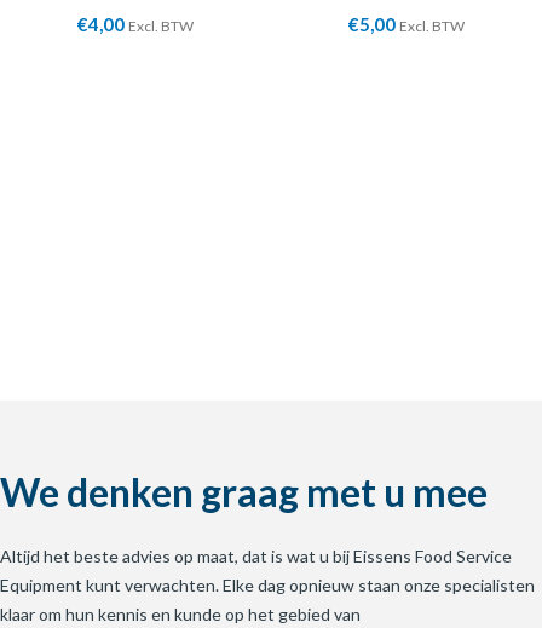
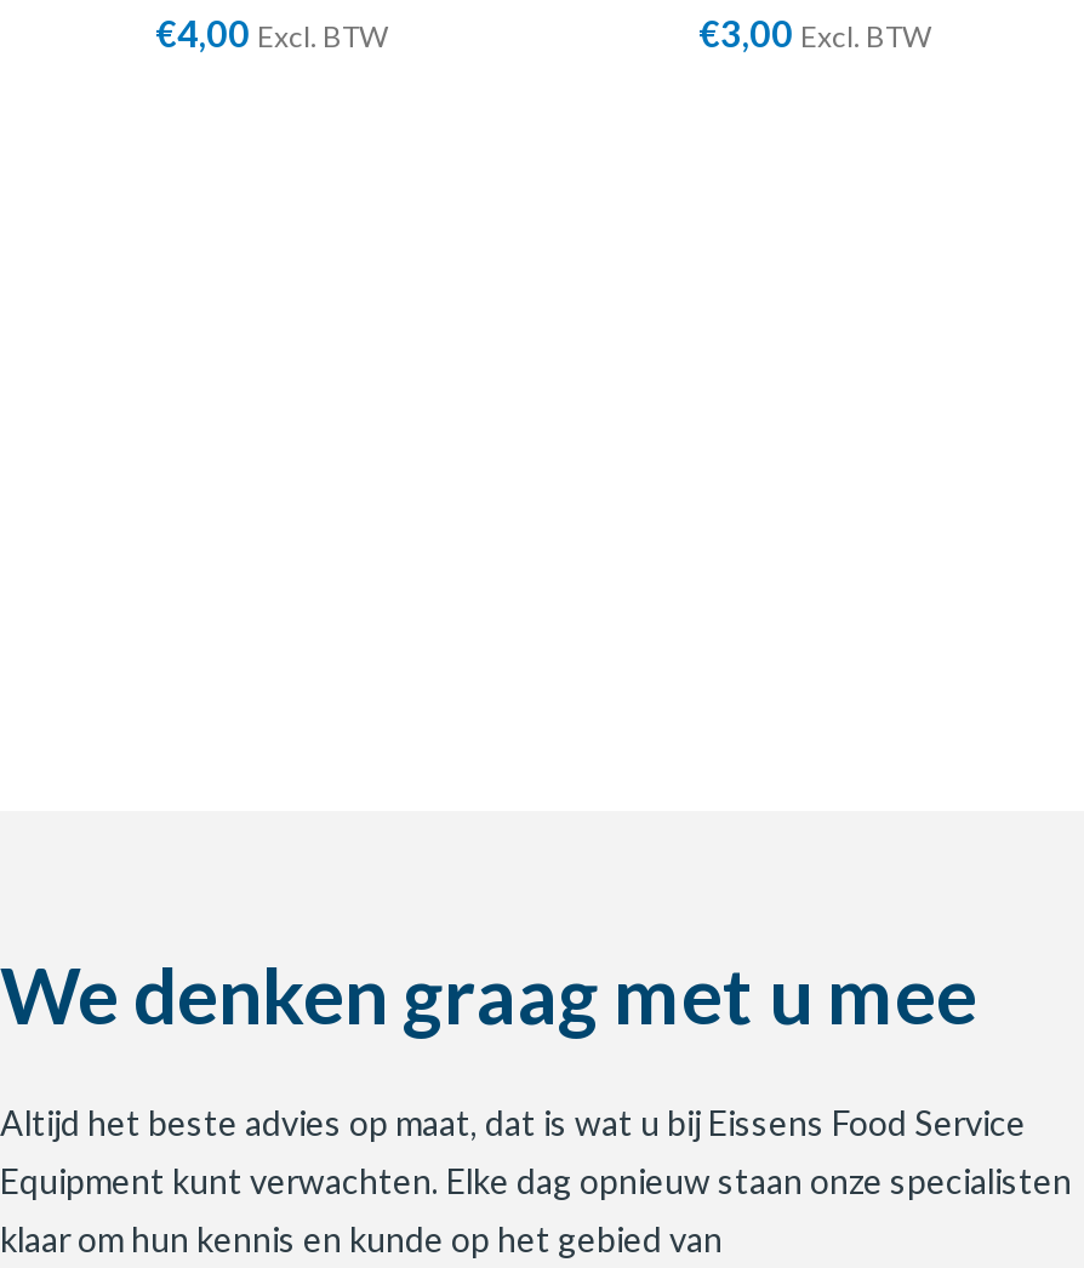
- €5,00 Excl. BTW
+ €3,00 Excl. BTW
